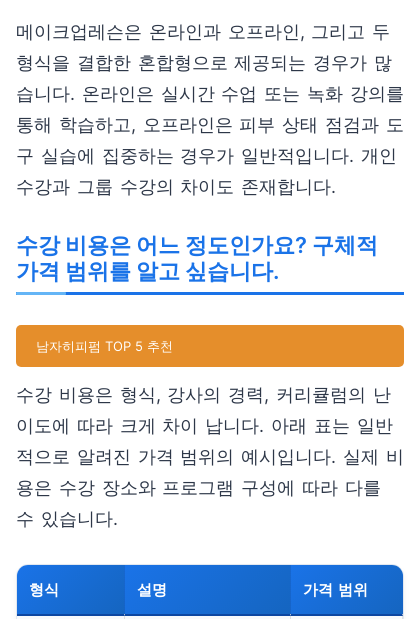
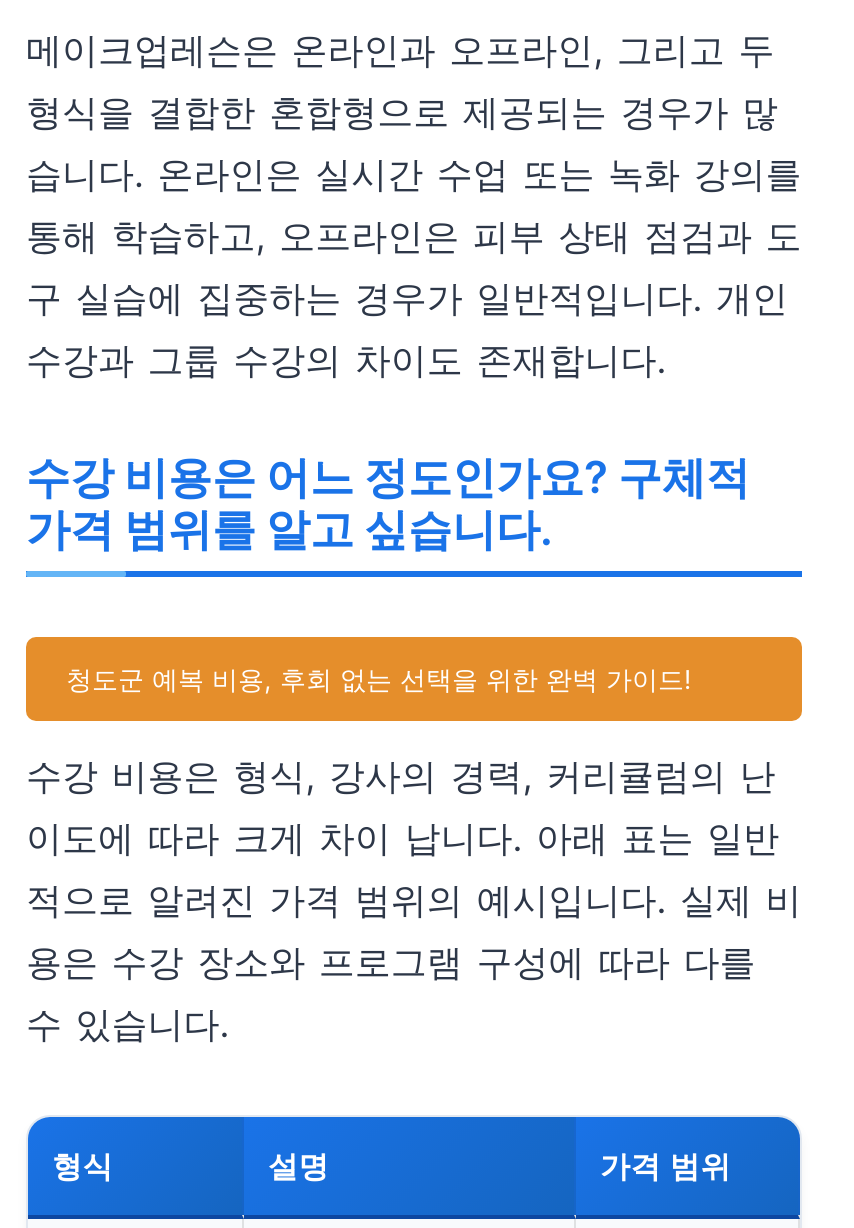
- 남자히피펌 TOP 5 추천
+ 청도군 예복 비용, 후회 없는 선택을 위한 완벽 가이드!
